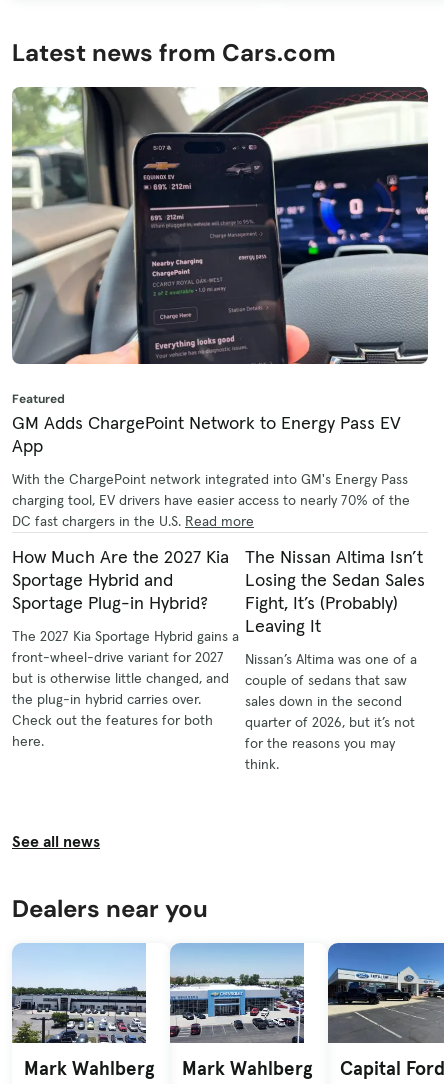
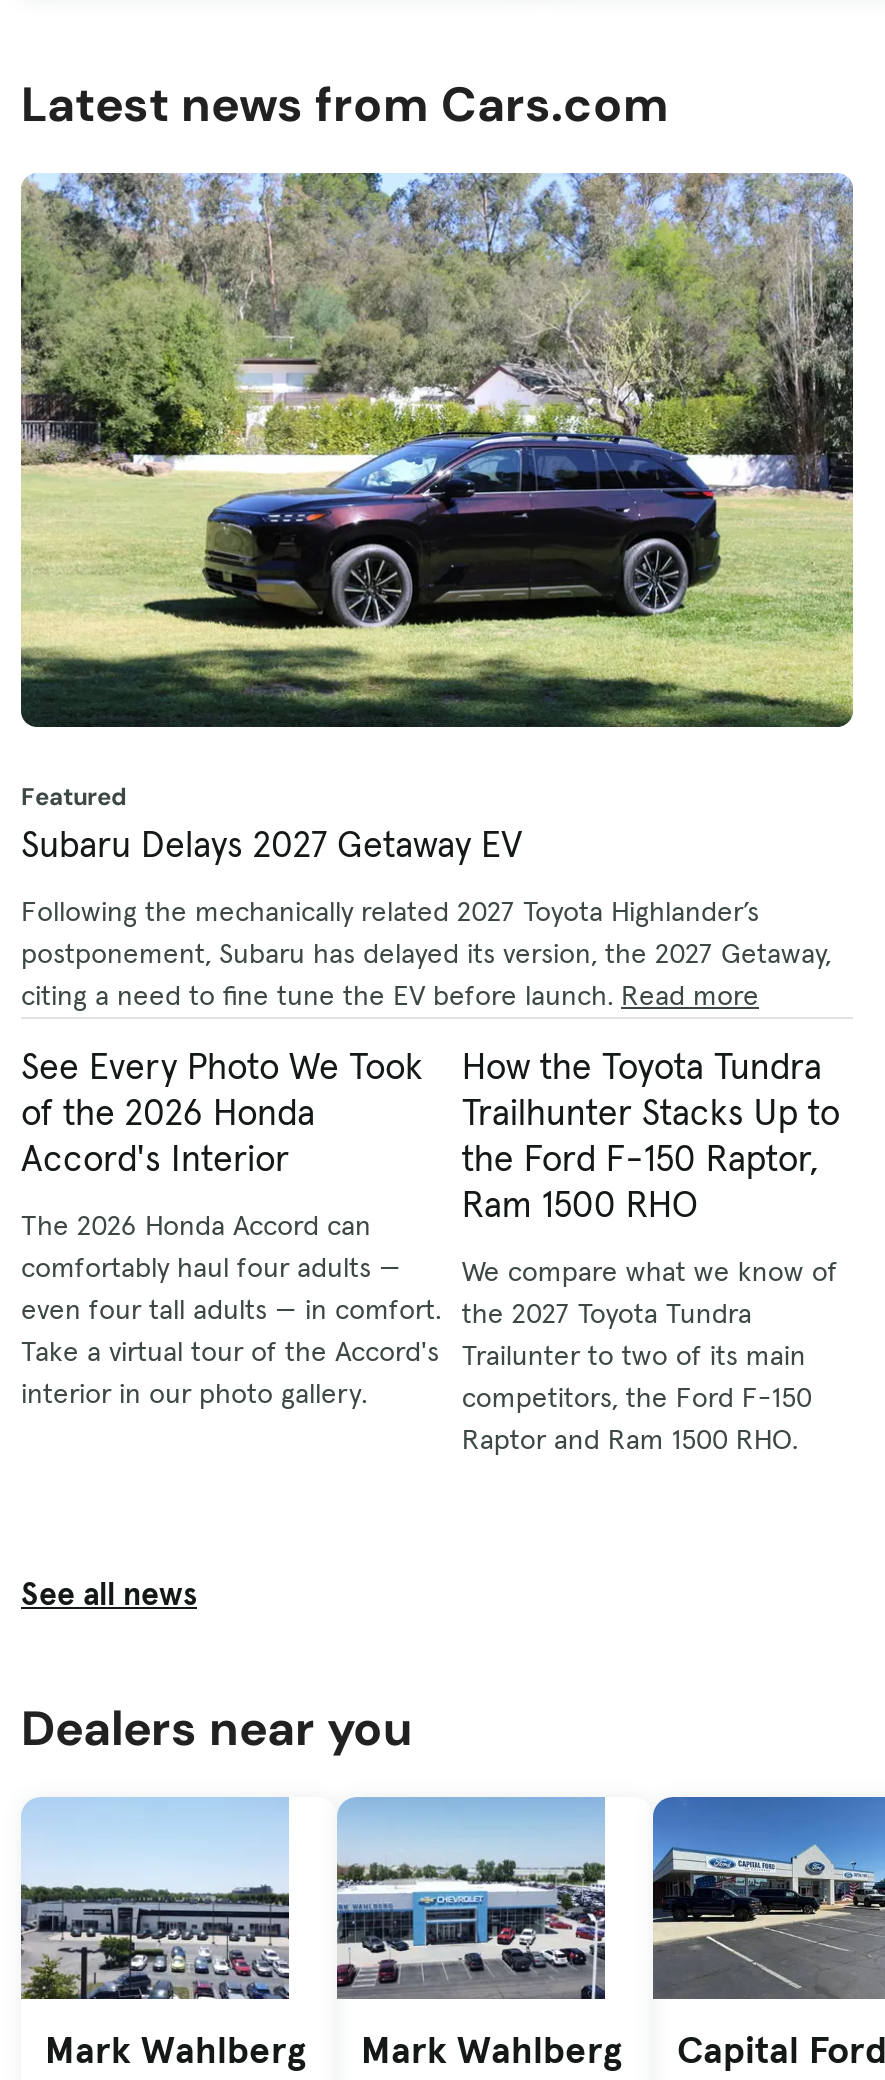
- [image]
+ [image]

- GM Adds ChargePoint Network to Energy Pass EV
- App
+ Subaru Delays 2027 Getaway EV

- With the ChargePoint network integrated into GM's Energy Pass
- charging tool, EV drivers have easier access to nearly 70% of the
- DC fast chargers in the U.S. Read more
+ Following the mechanically related 2027 Toyota Highlander’s
+ postponement, Subaru has delayed its version, the 2027 Getaway,
+ citing a need to fine tune the EV before launch. Read more

- How Much Are the 2027 Kia
- Sportage Hybrid and
- Sportage Plug-in Hybrid?
+ See Every Photo We Took
+ of the 2026 Honda
+ Accord's Interior

- The Nissan Altima Isn’t
- Losing the Sedan Sales
- Fight, It’s (Probably)
- Leaving It
+ How the Toyota Tundra
+ Trailhunter Stacks Up to
+ the Ford F-150 Raptor,
+ Ram 1500 RHO

- The 2027 Kia Sportage Hybrid gains a
- front-wheel-drive variant for 2027
- but is otherwise little changed, and
- the plug-in hybrid carries over.
- Check out the features for both
- here.
+ The 2026 Honda Accord can
+ comfortably haul four adults —
+ even four tall adults — in comfort.
+ Take a virtual tour of the Accord's
+ interior in our photo gallery.

- Nissan’s Altima was one of a
- couple of sedans that saw
- sales down in the second
- quarter of 2026, but it’s not
- for the reasons you may
- think.
+ We compare what we know of
+ the 2027 Toyota Tundra
+ Trailunter to two of its main
+ competitors, the Ford F-150
+ Raptor and Ram 1500 RHO.
